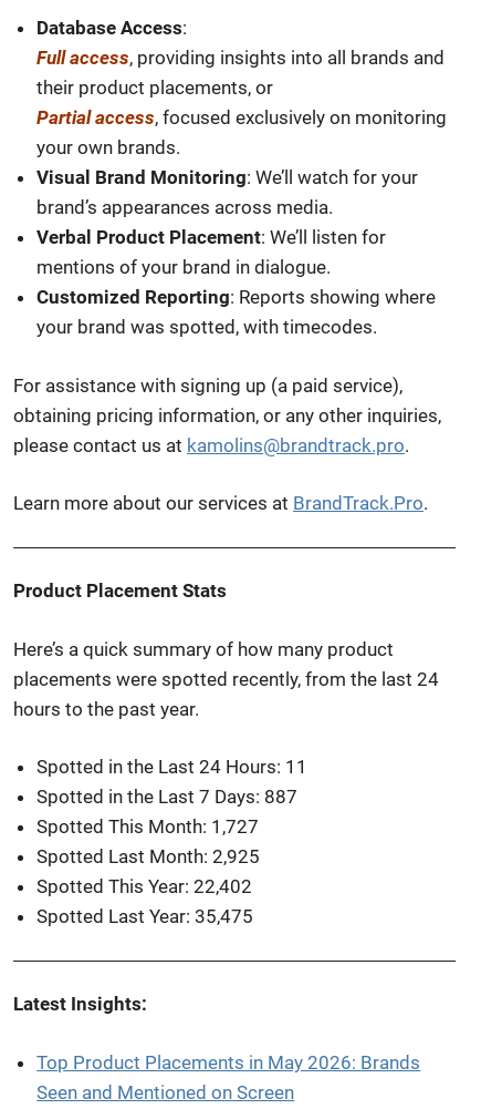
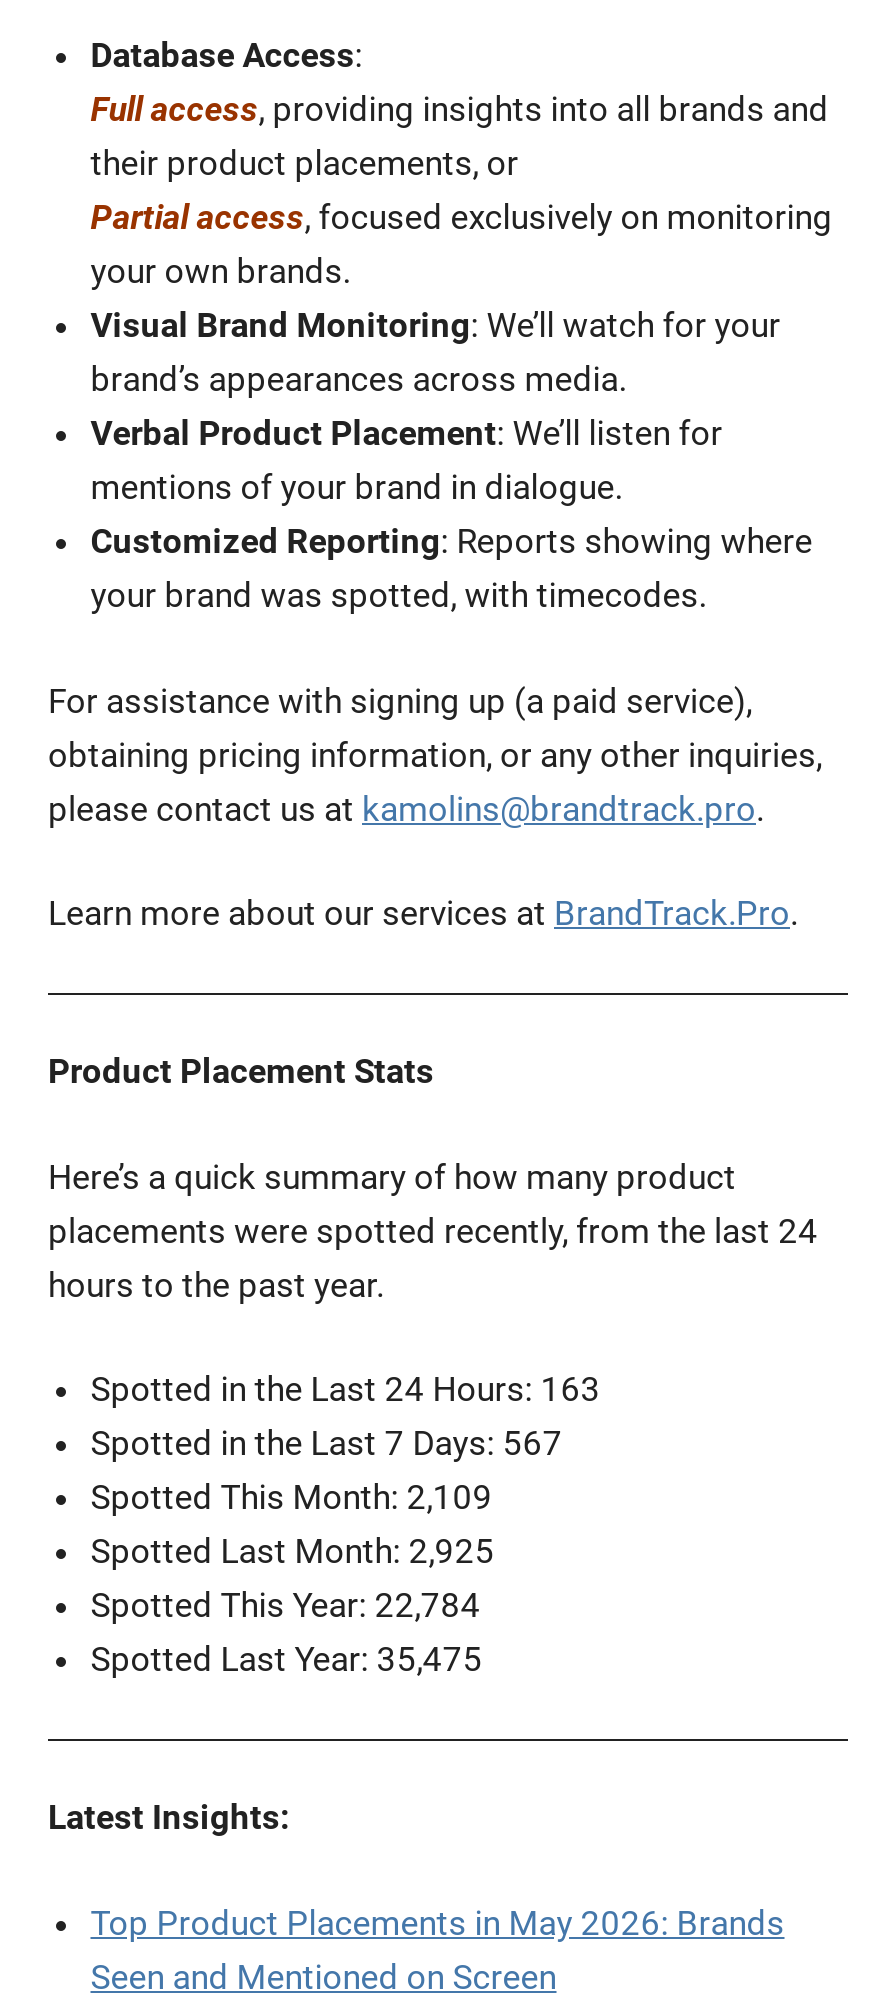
- Spotted in the Last 24 Hours: 11
+ Spotted in the Last 24 Hours: 163

- Spotted in the Last 7 Days: 887
+ Spotted in the Last 7 Days: 567

- Spotted This Month: 1,727
+ Spotted This Month: 2,109

- Spotted This Year: 22,402
+ Spotted This Year: 22,784
